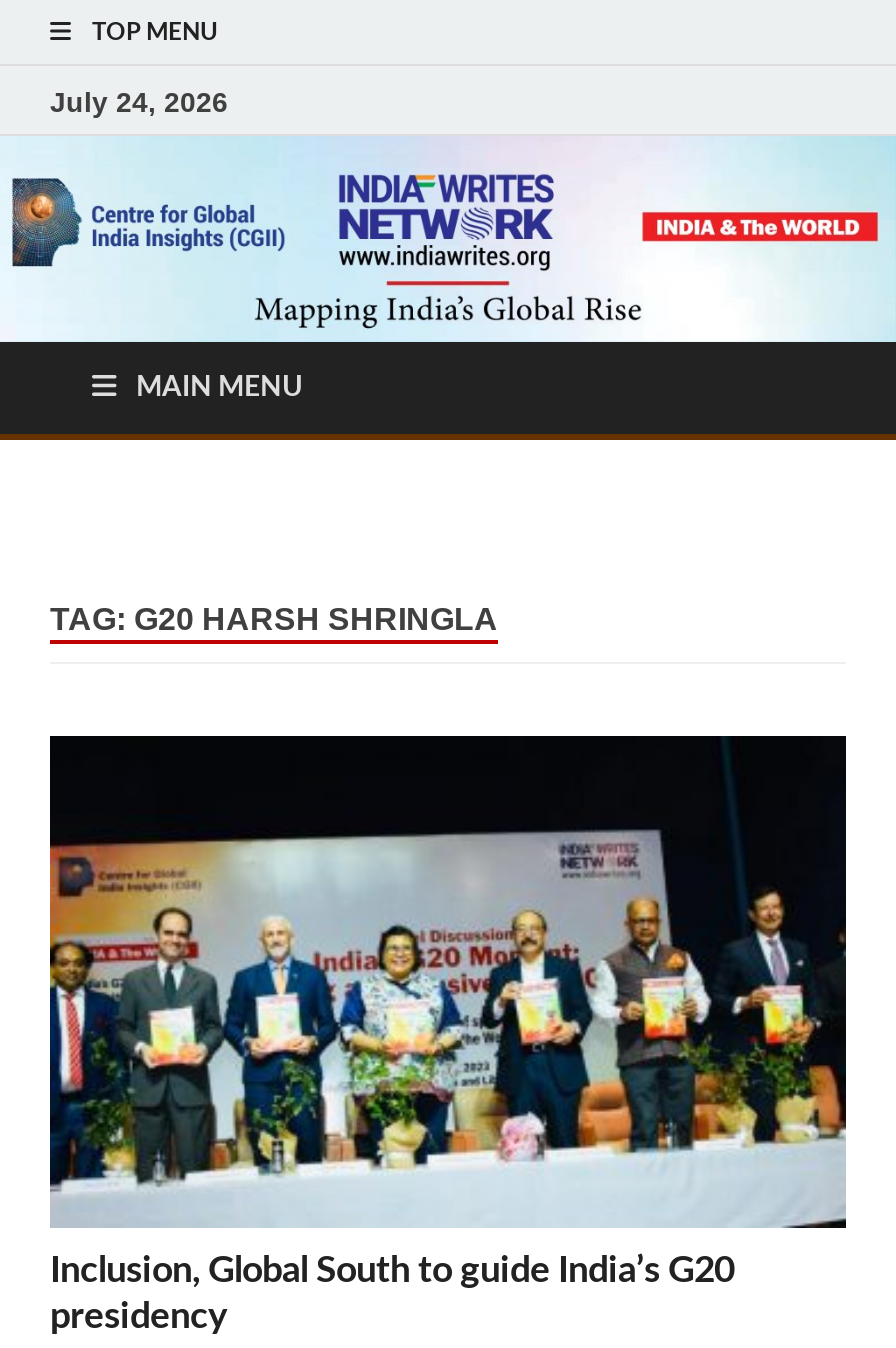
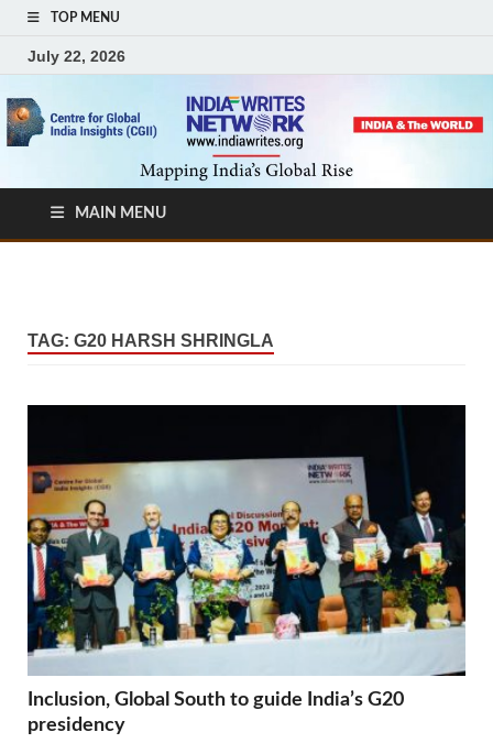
- July 24, 2026
+ July 22, 2026
